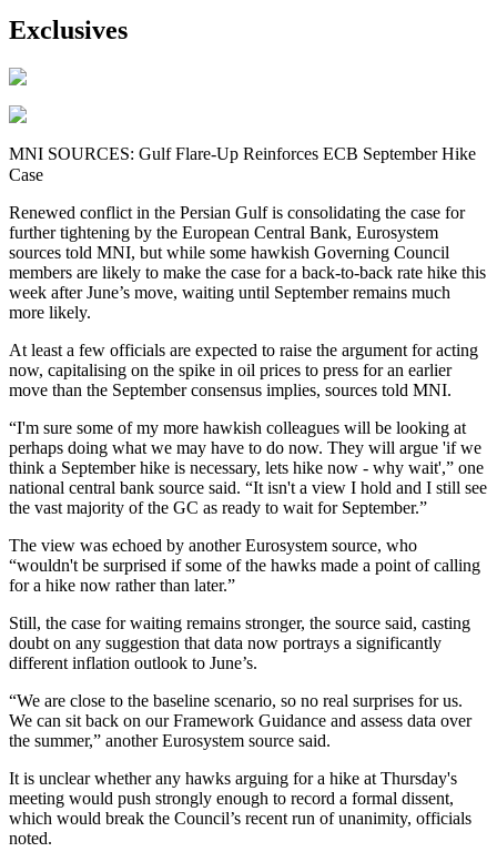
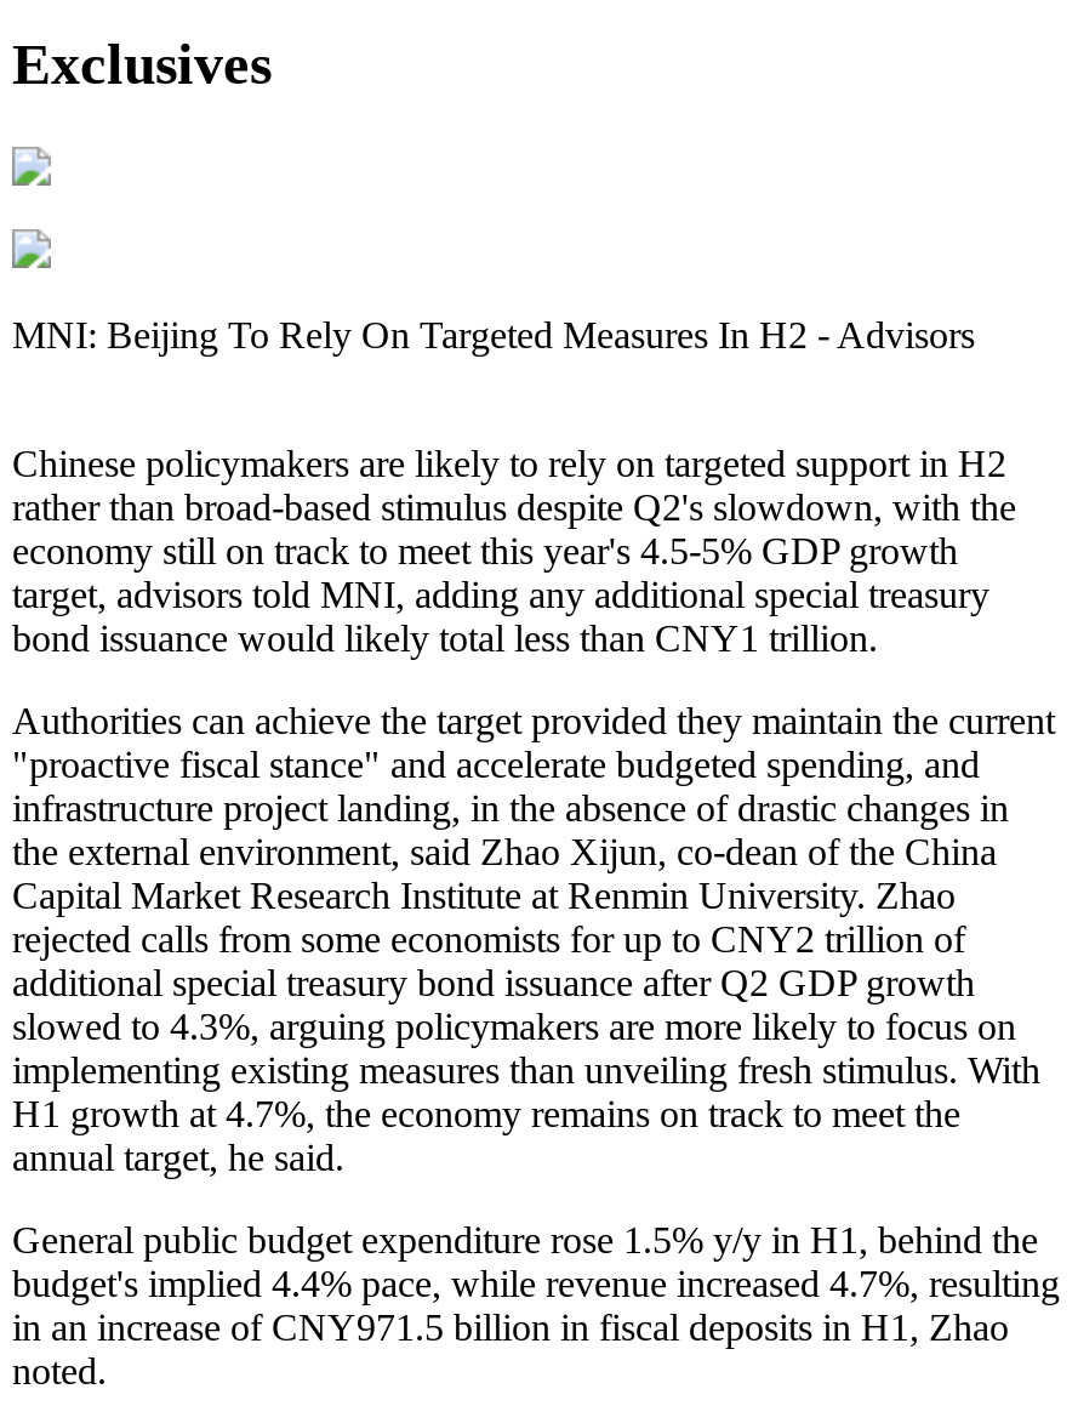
- MNI SOURCES: Gulf Flare-Up Reinforces ECB September Hike
- Case
- Renewed conflict in the Persian Gulf is consolidating the case for
- further tightening by the European Central Bank, Eurosystem
- sources told MNI, but while some hawkish Governing Council
- members are likely to make the case for a back-to-back rate hike this
- week after June’s move, waiting until September remains much
- more likely.
- At least a few officials are expected to raise the argument for acting
- now, capitalising on the spike in oil prices to press for an earlier
- move than the September consensus implies, sources told MNI.
- “I'm sure some of my more hawkish colleagues will be looking at
- perhaps doing what we may have to do now. They will argue 'if we
- think a September hike is necessary, lets hike now - why wait',” one
- national central bank source said. “It isn't a view I hold and I still see
- the vast majority of the GC as ready to wait for September.”
- The view was echoed by another Eurosystem source, who
- “wouldn't be surprised if some of the hawks made a point of calling
- for a hike now rather than later.”
- Still, the case for waiting remains stronger, the source said, casting
- doubt on any suggestion that data now portrays a significantly
- different inflation outlook to June’s.
- “We are close to the baseline scenario, so no real surprises for us.
- We can sit back on our Framework Guidance and assess data over
- the summer,” another Eurosystem source said.
- It is unclear whether any hawks arguing for a hike at Thursday's
- meeting would push strongly enough to record a formal dissent,
- which would break the Council’s recent run of unanimity, officials
+ MNI: Beijing To Rely On Targeted Measures In H2 - Advisors
+ Chinese policymakers are likely to rely on targeted support in H2
+ rather than broad-based stimulus despite Q2's slowdown, with the
+ economy still on track to meet this year's 4.5-5% GDP growth
+ target, advisors told MNI, adding any additional special treasury
+ bond issuance would likely total less than CNY1 trillion.
+ Authorities can achieve the target provided they maintain the current
+ "proactive fiscal stance" and accelerate budgeted spending, and
+ infrastructure project landing, in the absence of drastic changes in
+ the external environment, said Zhao Xijun, co-dean of the China
+ Capital Market Research Institute at Renmin University. Zhao
+ rejected calls from some economists for up to CNY2 trillion of
+ additional special treasury bond issuance after Q2 GDP growth
+ slowed to 4.3%, arguing policymakers are more likely to focus on
+ implementing existing measures than unveiling fresh stimulus. With
+ H1 growth at 4.7%, the economy remains on track to meet the
+ annual target, he said.
+ General public budget expenditure rose 1.5% y/y in H1, behind the
+ budget's implied 4.4% pace, while revenue increased 4.7%, resulting
+ in an increase of CNY971.5 billion in fiscal deposits in H1, Zhao
